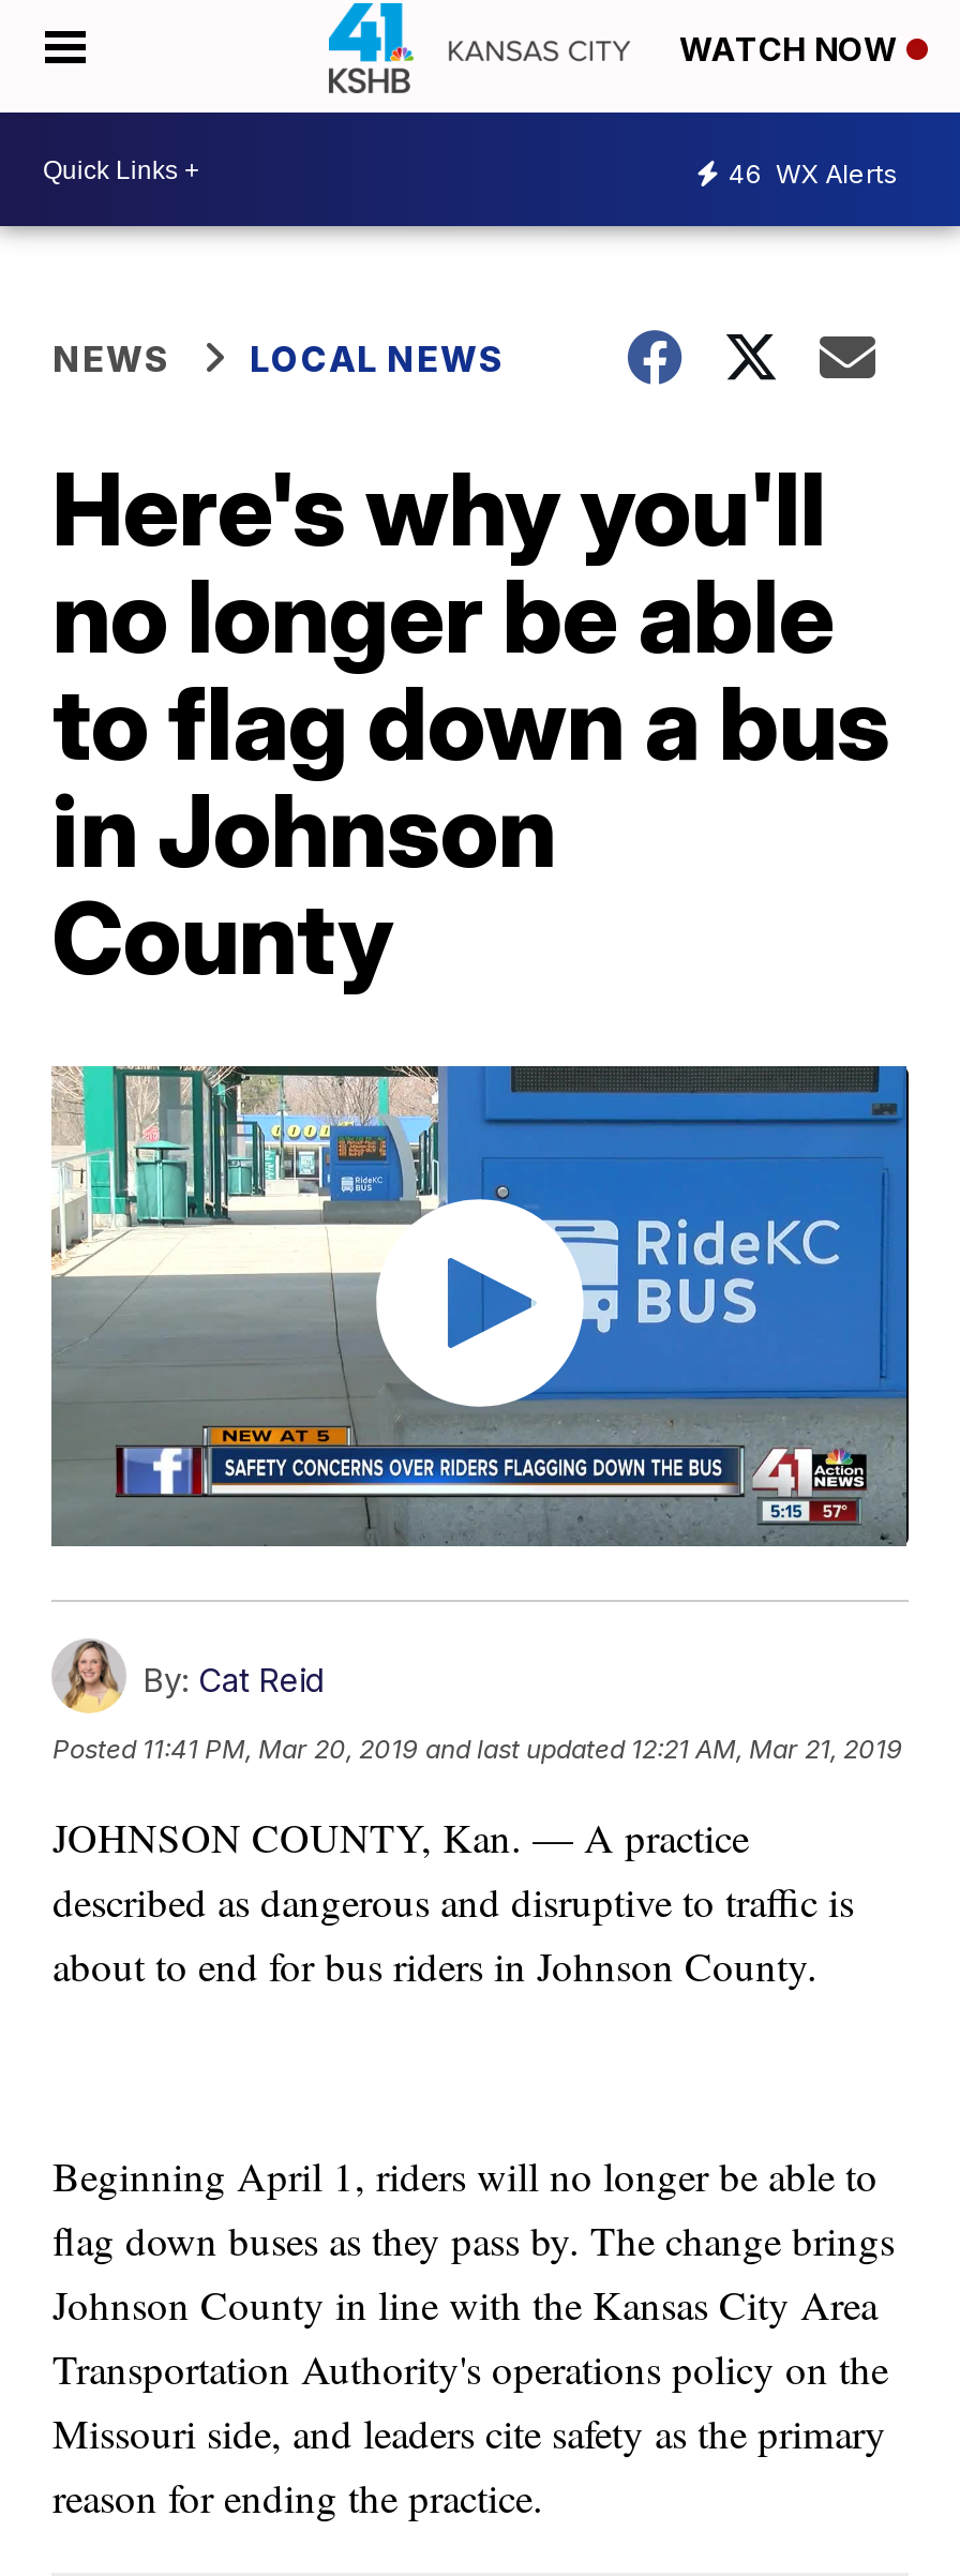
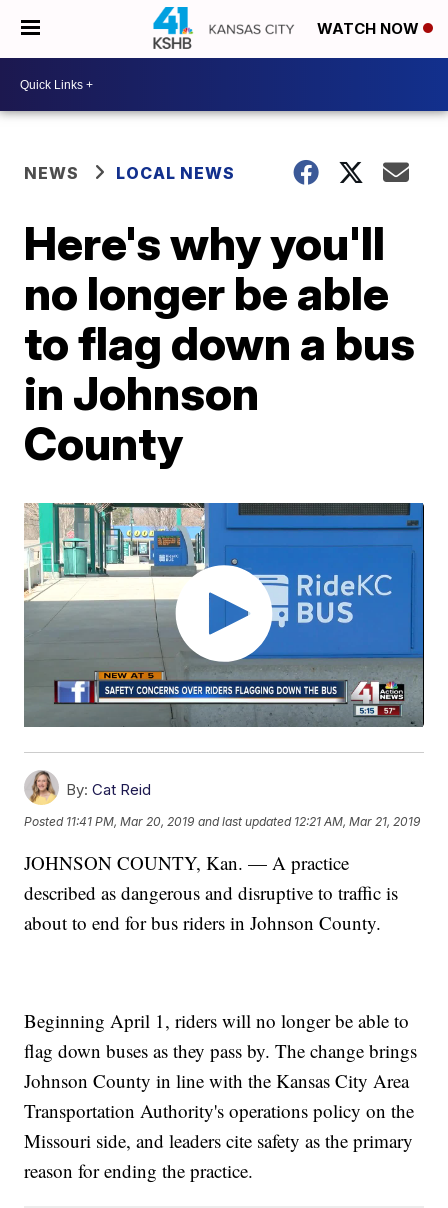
- 46 WX Alerts
